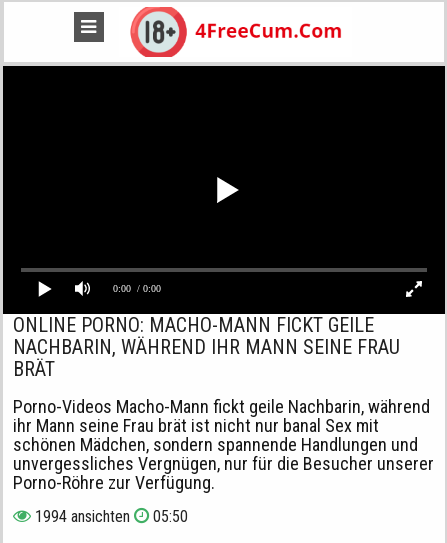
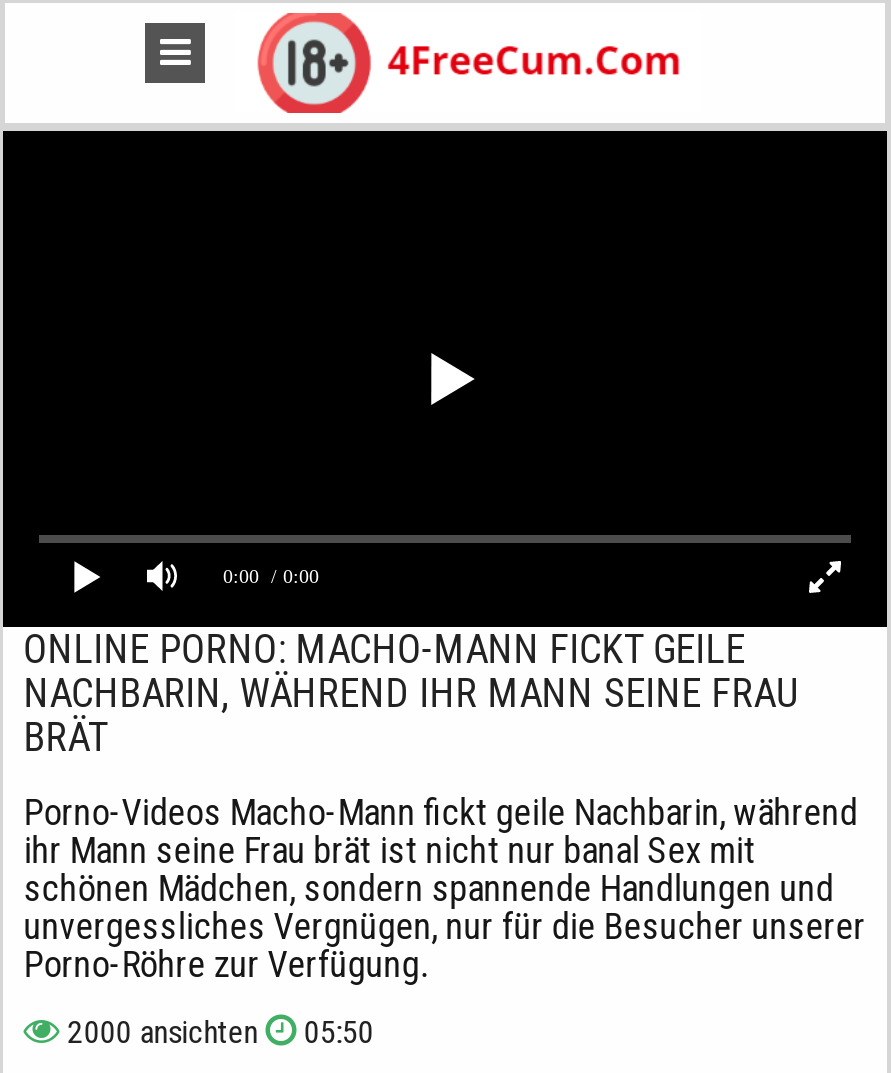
- 1994 ansichten 05:50
+ 2000 ansichten 05:50
